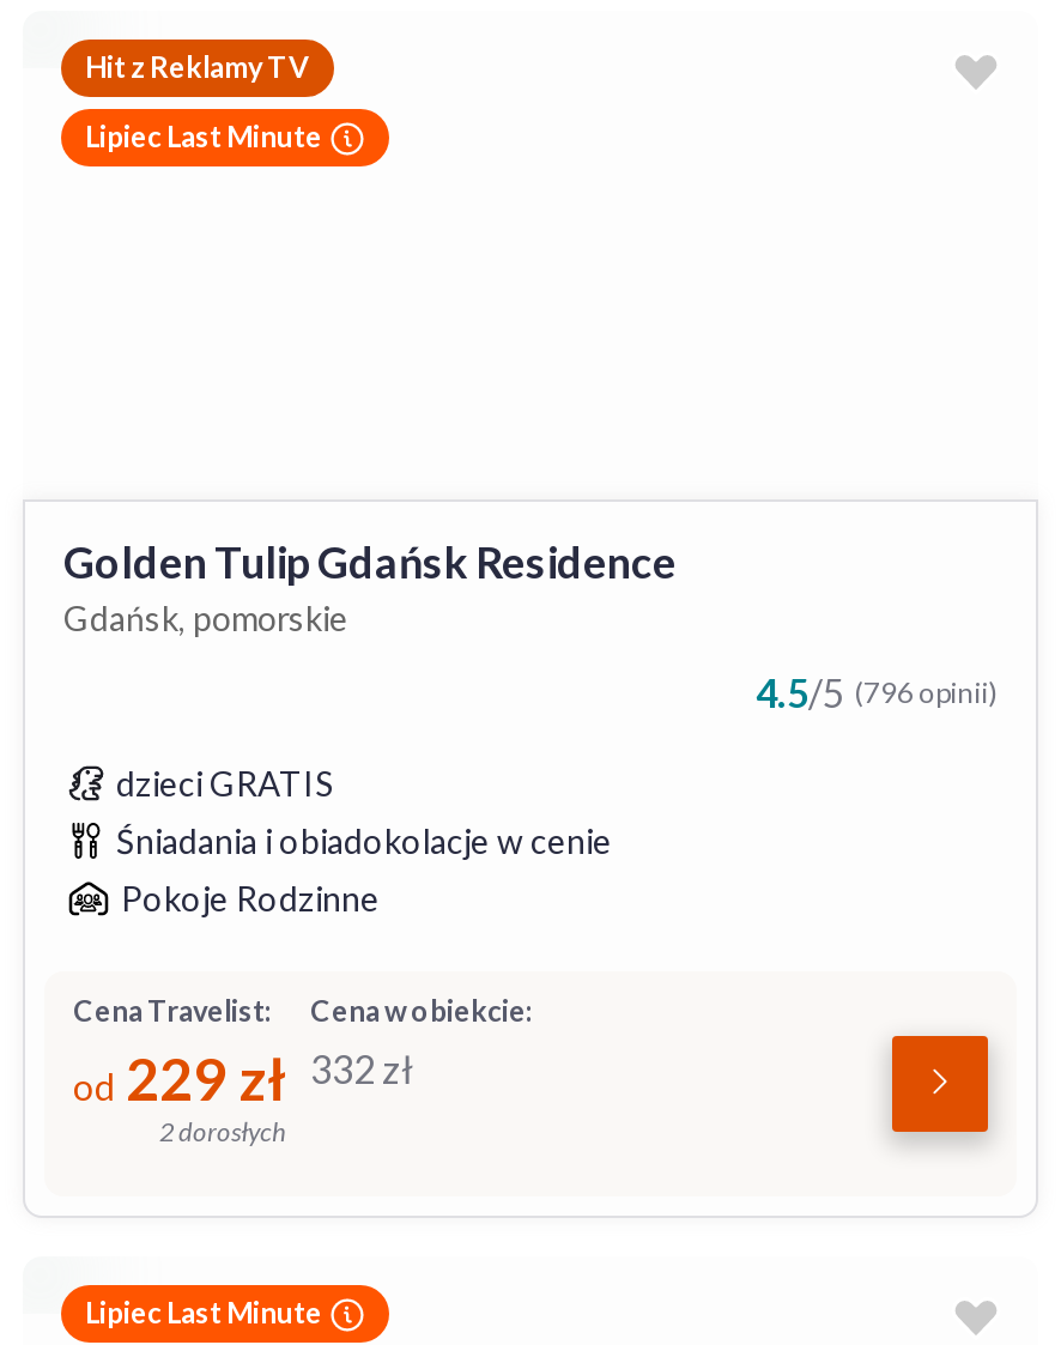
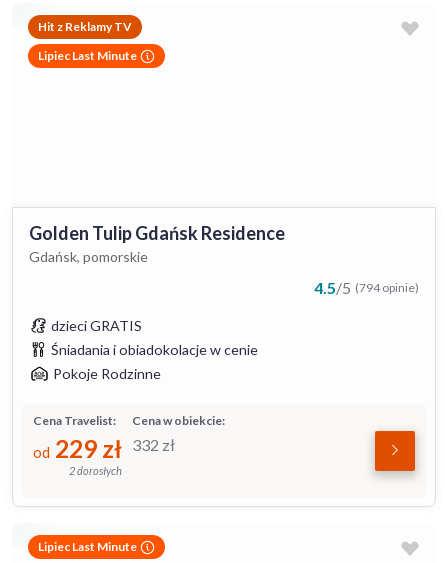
- 4.5/5 (796 opinii)
+ 4.5/5 (794 opinie)
